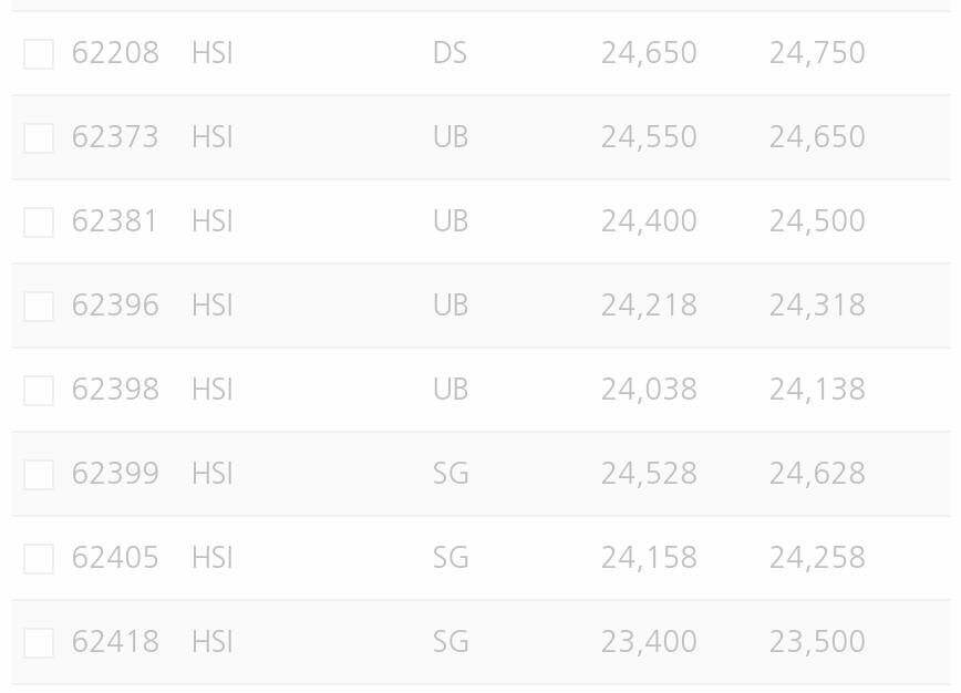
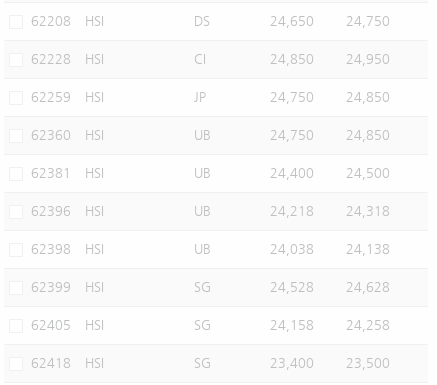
- 62373
+ 62228
+ HSI
+ CI
+ 24,850
+ 24,950
+ 62259
+ HSI
+ JP
+ 24,750
+ 24,850
+ 62360

- 24,550
+ 24,750

- 24,650
+ 24,850
